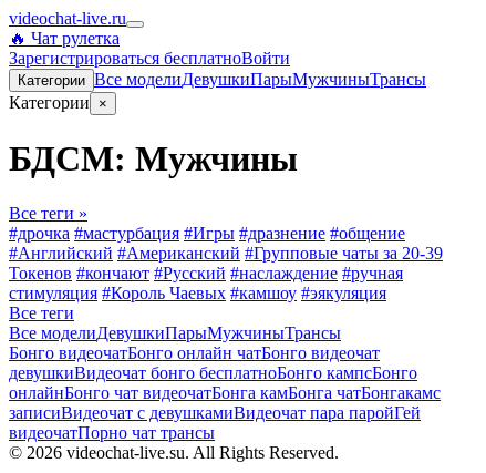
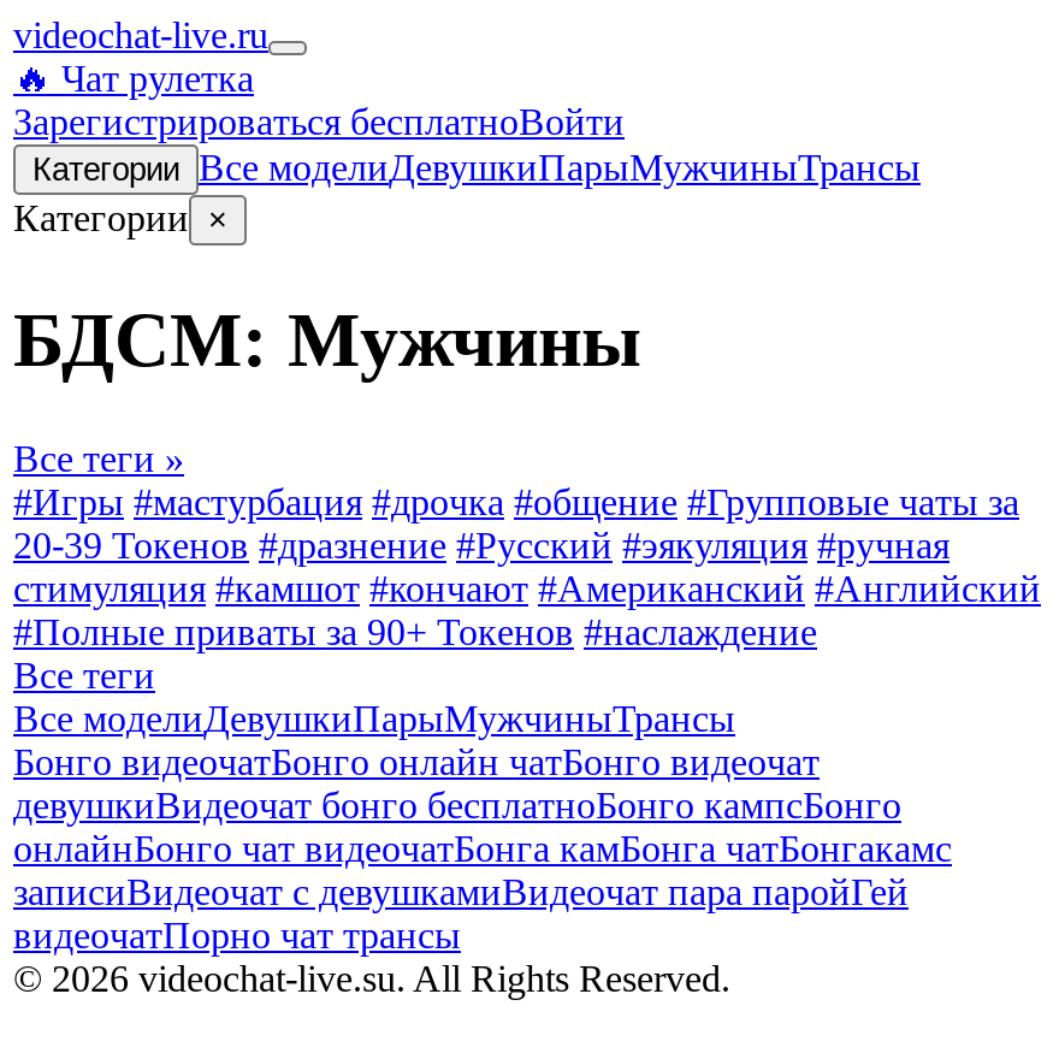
- #дрочка #мастурбация #Игры #дразнение #общение
- #Английский #Американский #Групповые чаты за 20-39
- Токенов #кончают #Русский #наслаждение #ручная
- стимуляция #Король Чаевых #камшоу #эякуляция
+ #Игры #мастурбация #дрочка #общение #Групповые чаты за
+ 20-39 Токенов #дразнение #Русский #эякуляция #ручная
+ стимуляция #камшот #кончают #Американский #Английский
+ #Полные приваты за 90+ Токенов #наслаждение
